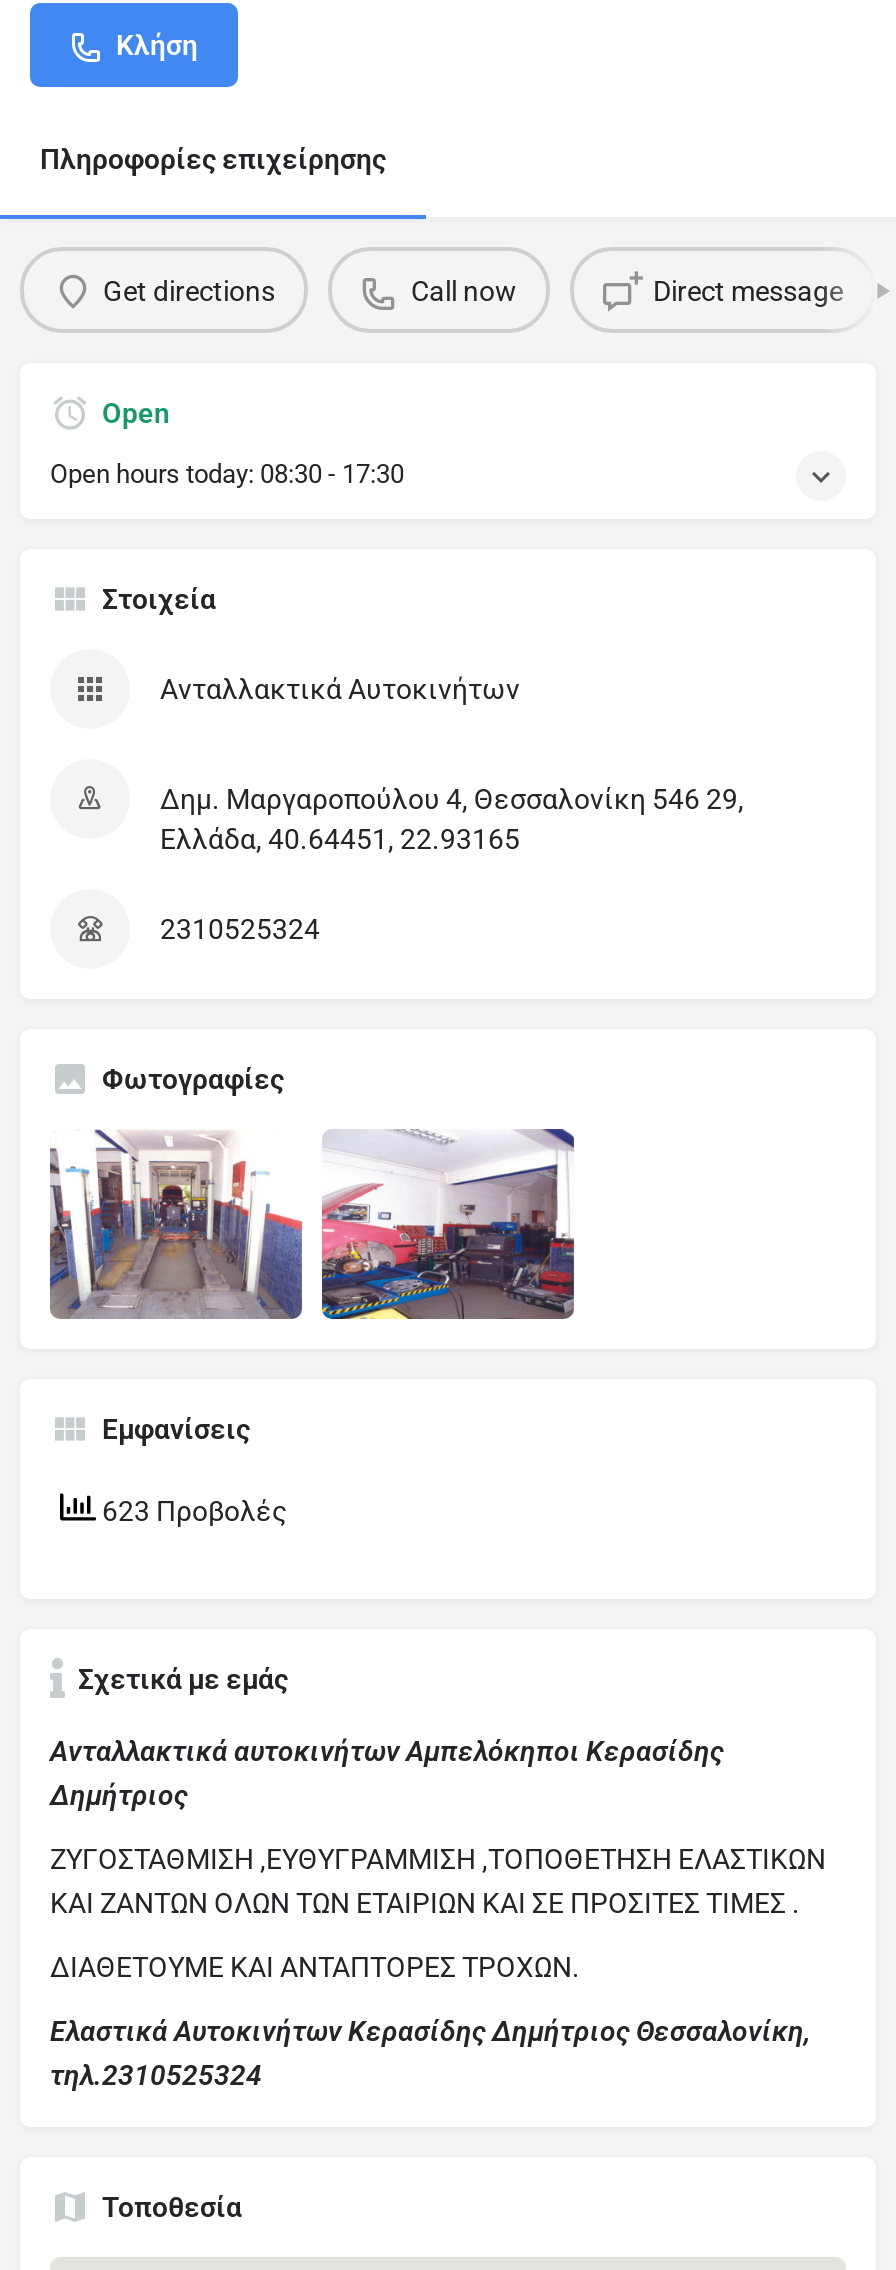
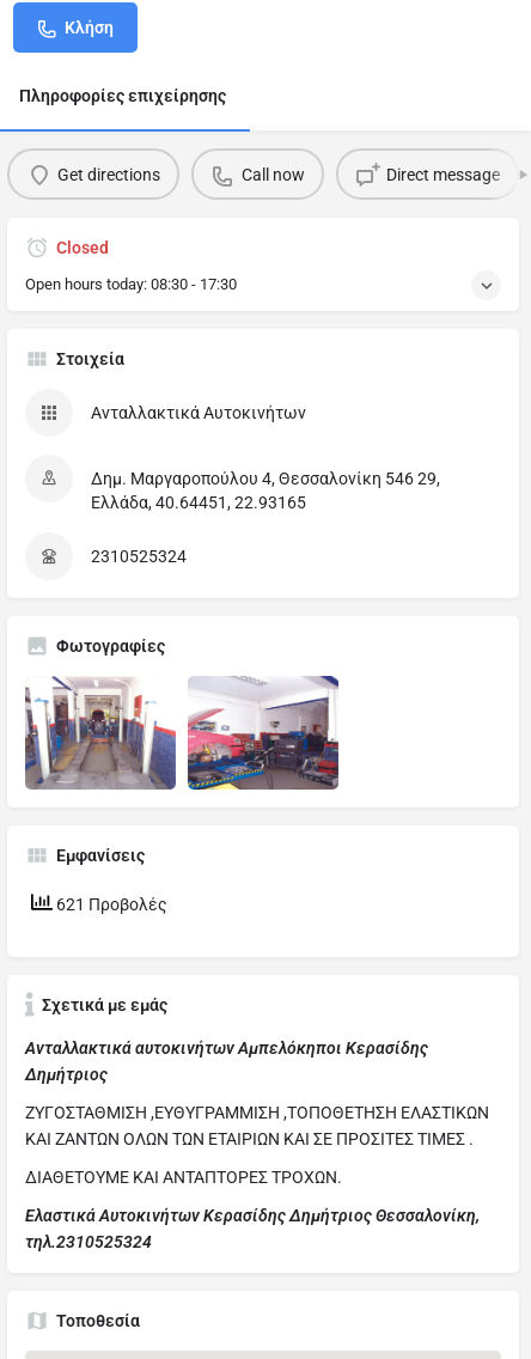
- Open
+ Closed

- 623 Προβολές
+ 621 Προβολές
